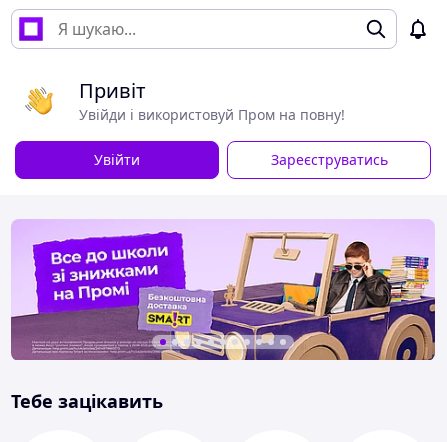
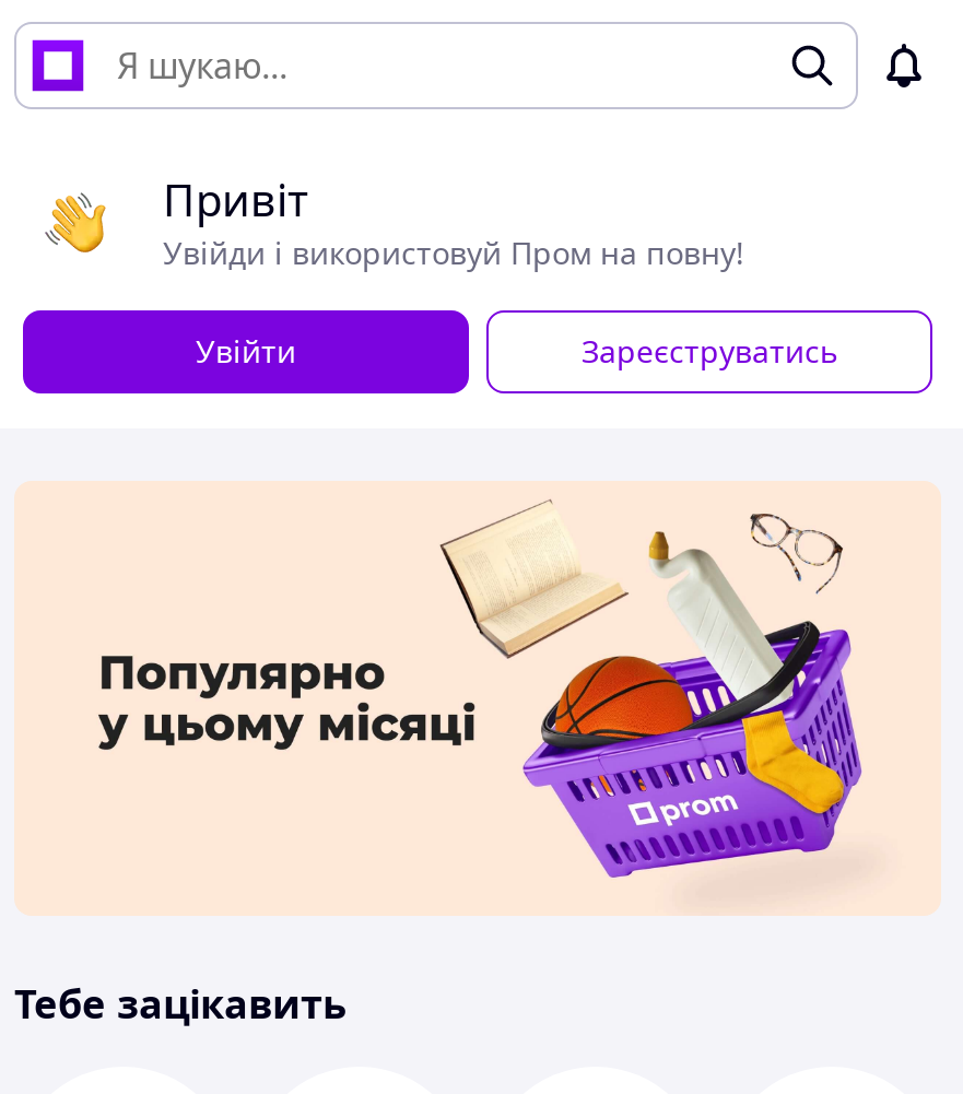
- [image]
+ [image]
